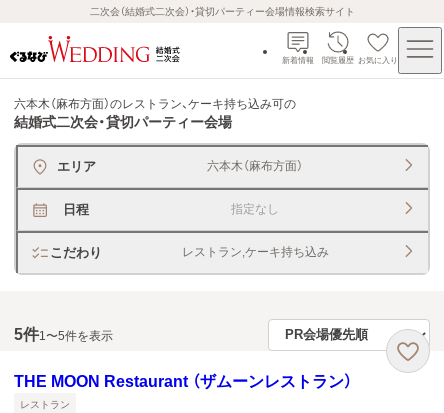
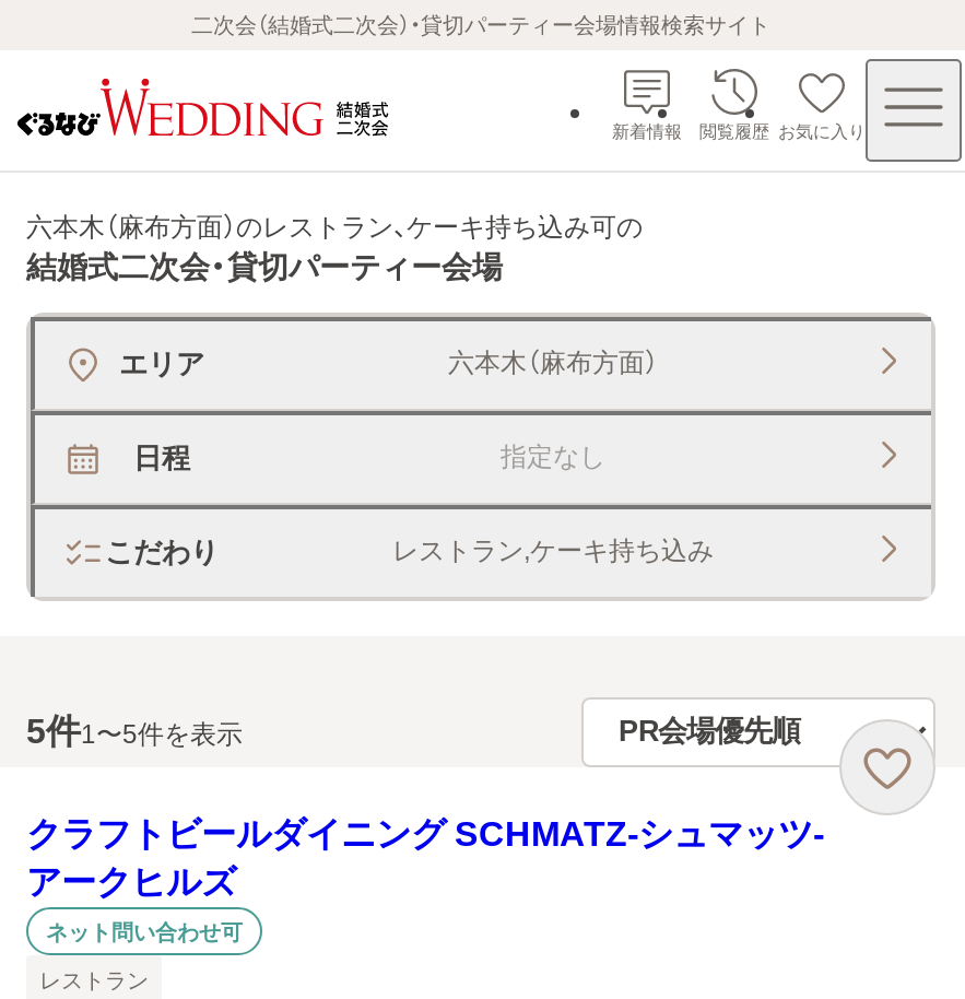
- THE MOON Restaurant （ザムーンレストラン）
+ クラフトビールダイニング SCHMATZ‐シュマッツ‐
+ アークヒルズ
+ ネット問い合わせ可
